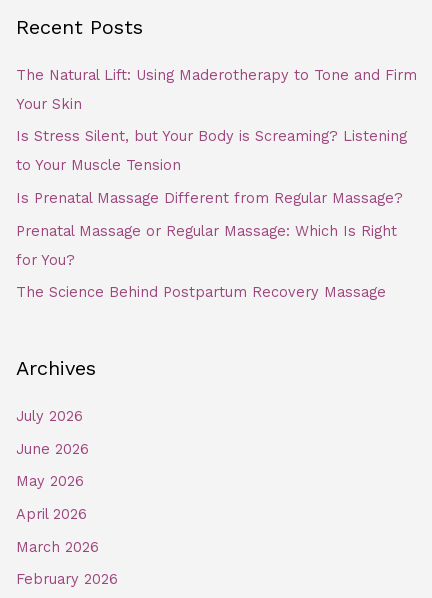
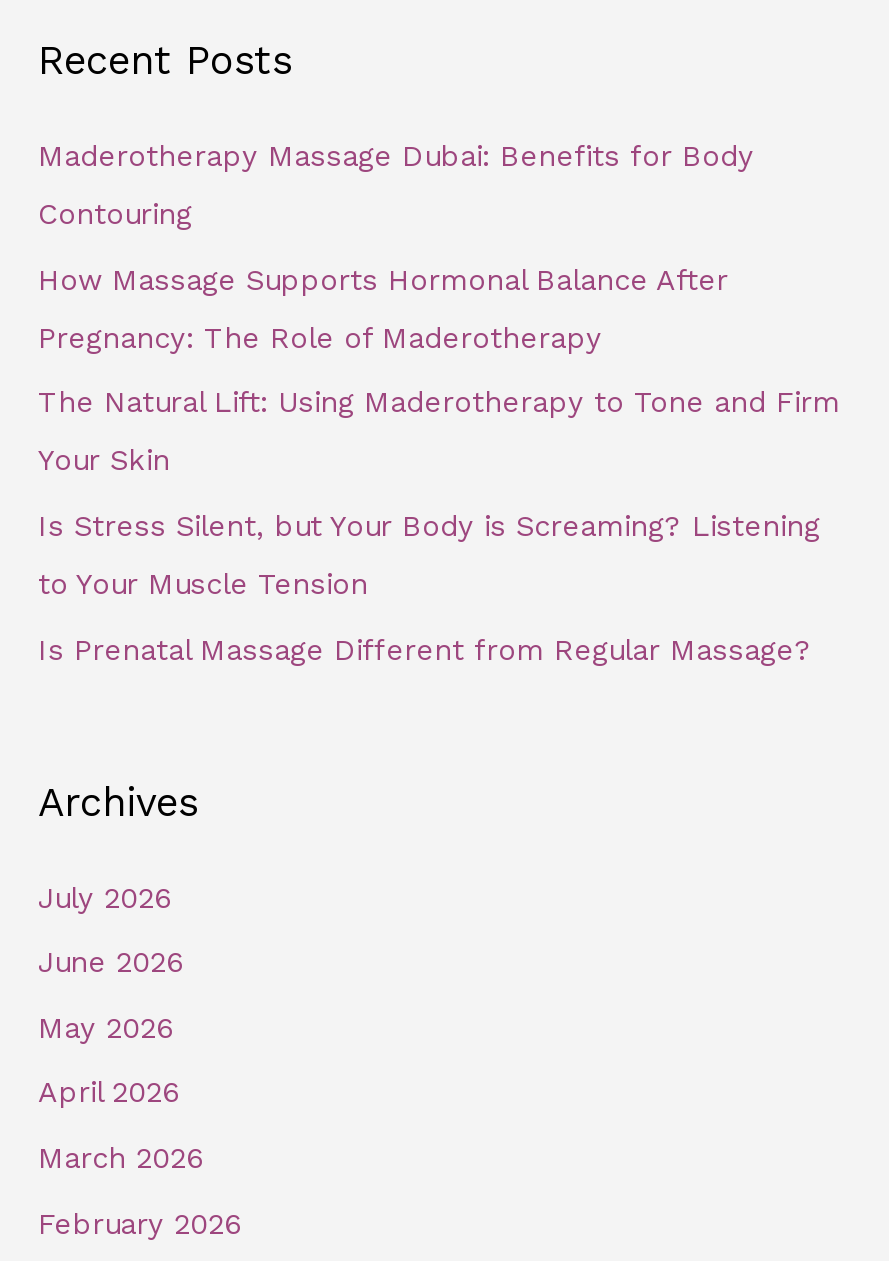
+ Maderotherapy Massage Dubai: Benefits for Body
+ Contouring
+ How Massage Supports Hormonal Balance After
+ Pregnancy: The Role of Maderotherapy

moved down: The Natural Lift: Using Maderotherapy to Tone and Firm | Your Skin | Is Stress Silent, but Your Body is Screaming? Listening | to Your Muscle Tension | Is Prenatal Massage Different from Regular Massage?

- Prenatal Massage or Regular Massage: Which Is Right
- for You?
- The Science Behind Postpartum Recovery Massage
